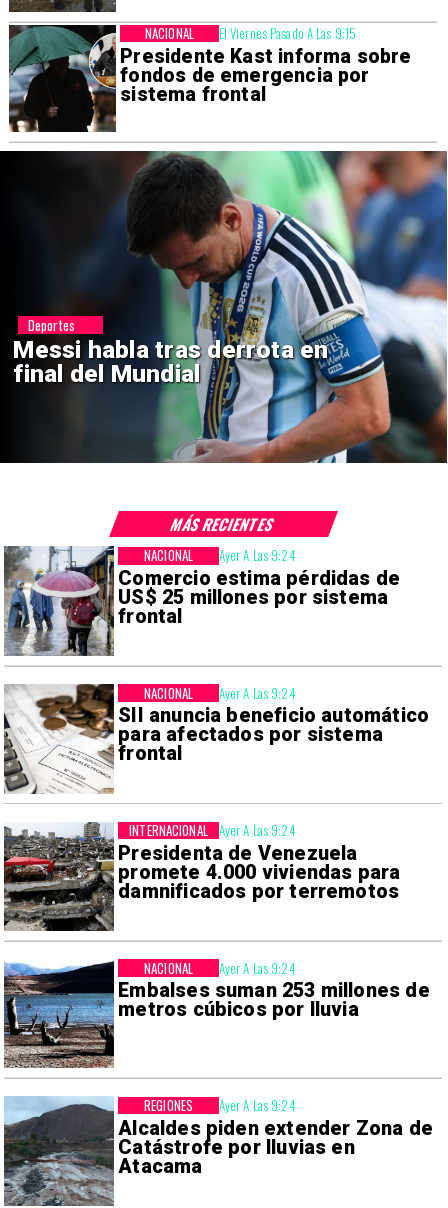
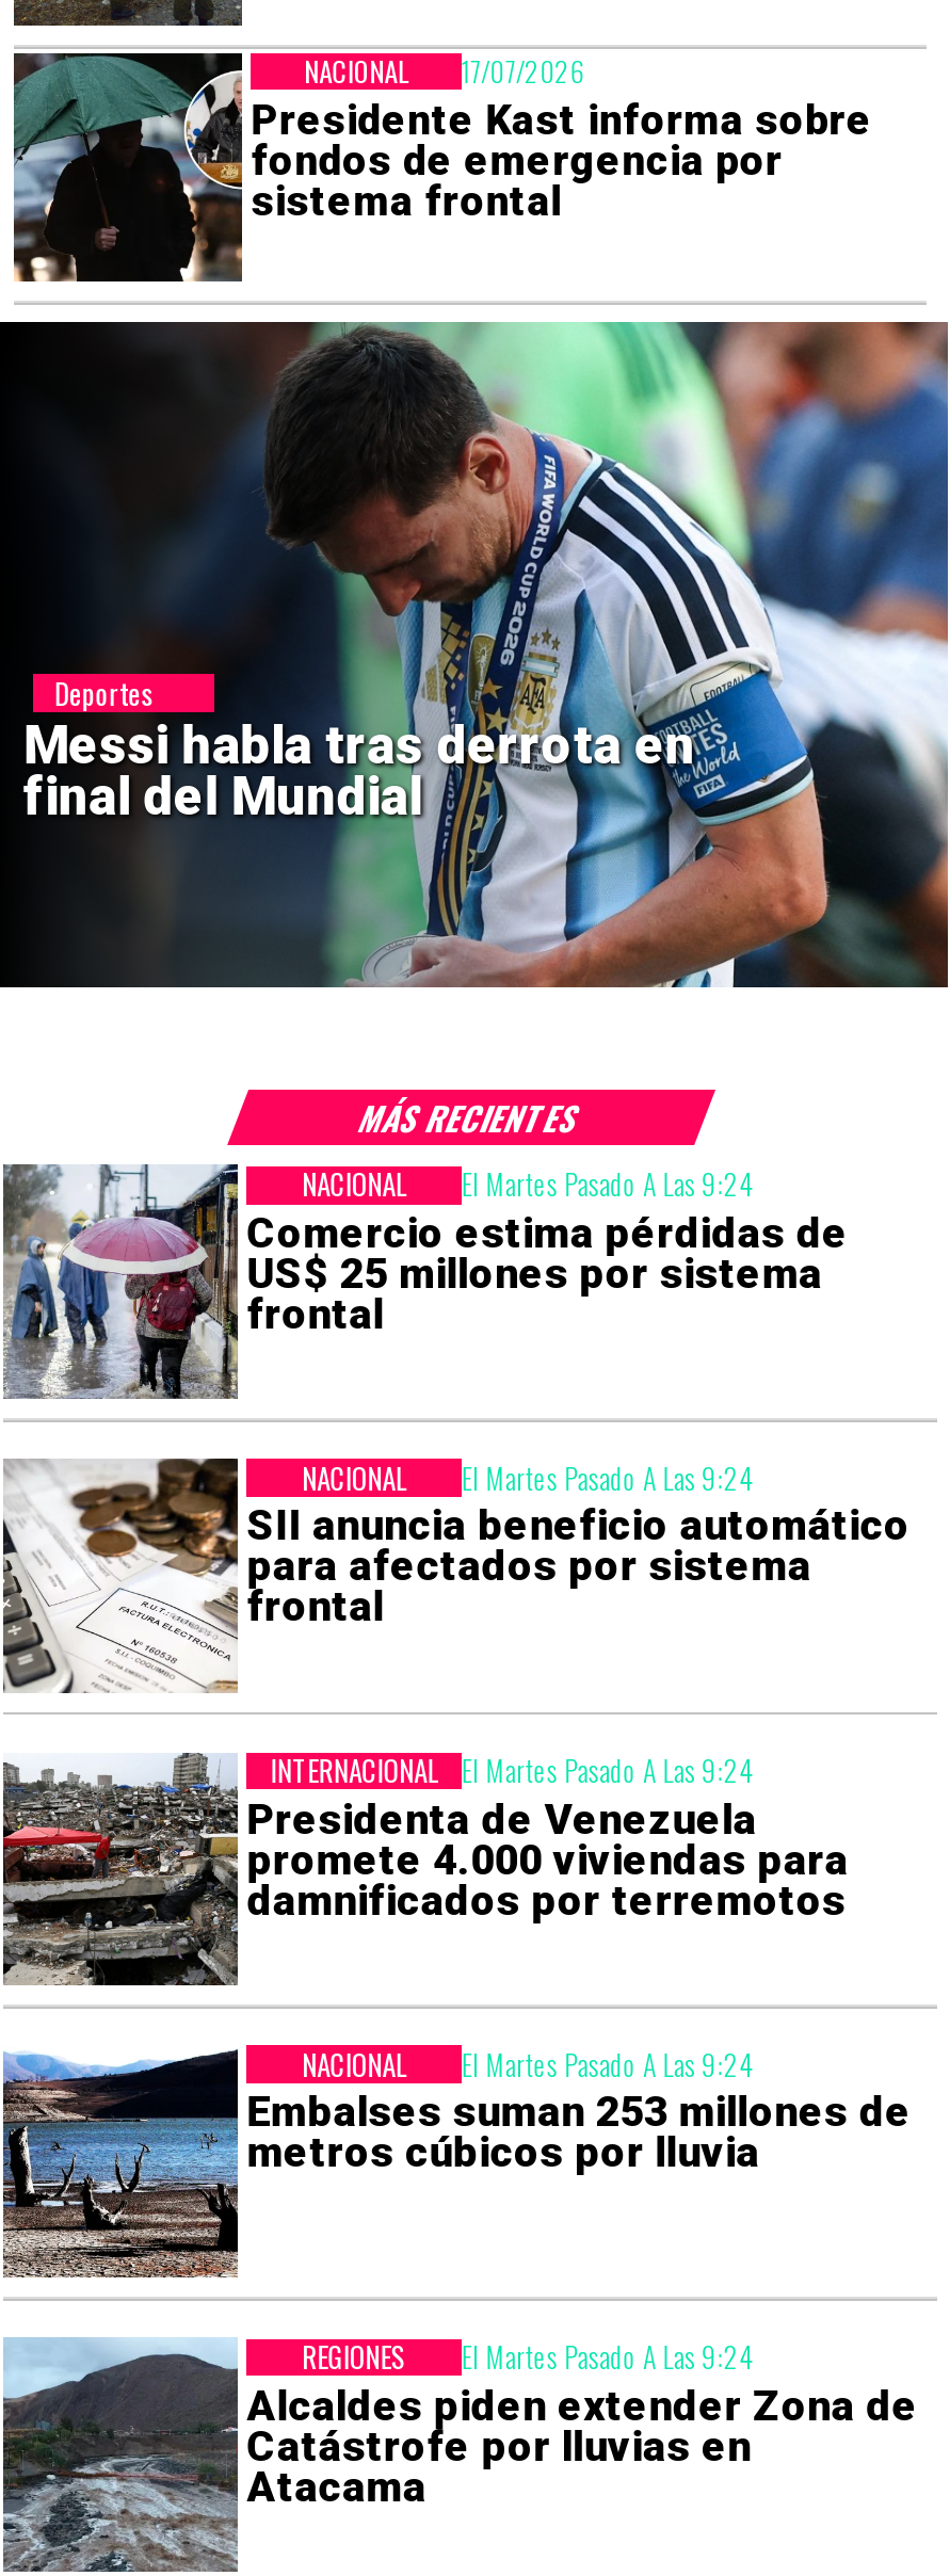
- El Viernes Pasado A Las 9:15
+ 17/07/2026

- Ayer A Las 9:24
+ El Martes Pasado A Las 9:24

- Ayer A Las 9:24
+ El Martes Pasado A Las 9:24

- Ayer A Las 9:24
+ El Martes Pasado A Las 9:24

- Ayer A Las 9:24
+ El Martes Pasado A Las 9:24

- Ayer A Las 9:24
+ El Martes Pasado A Las 9:24
